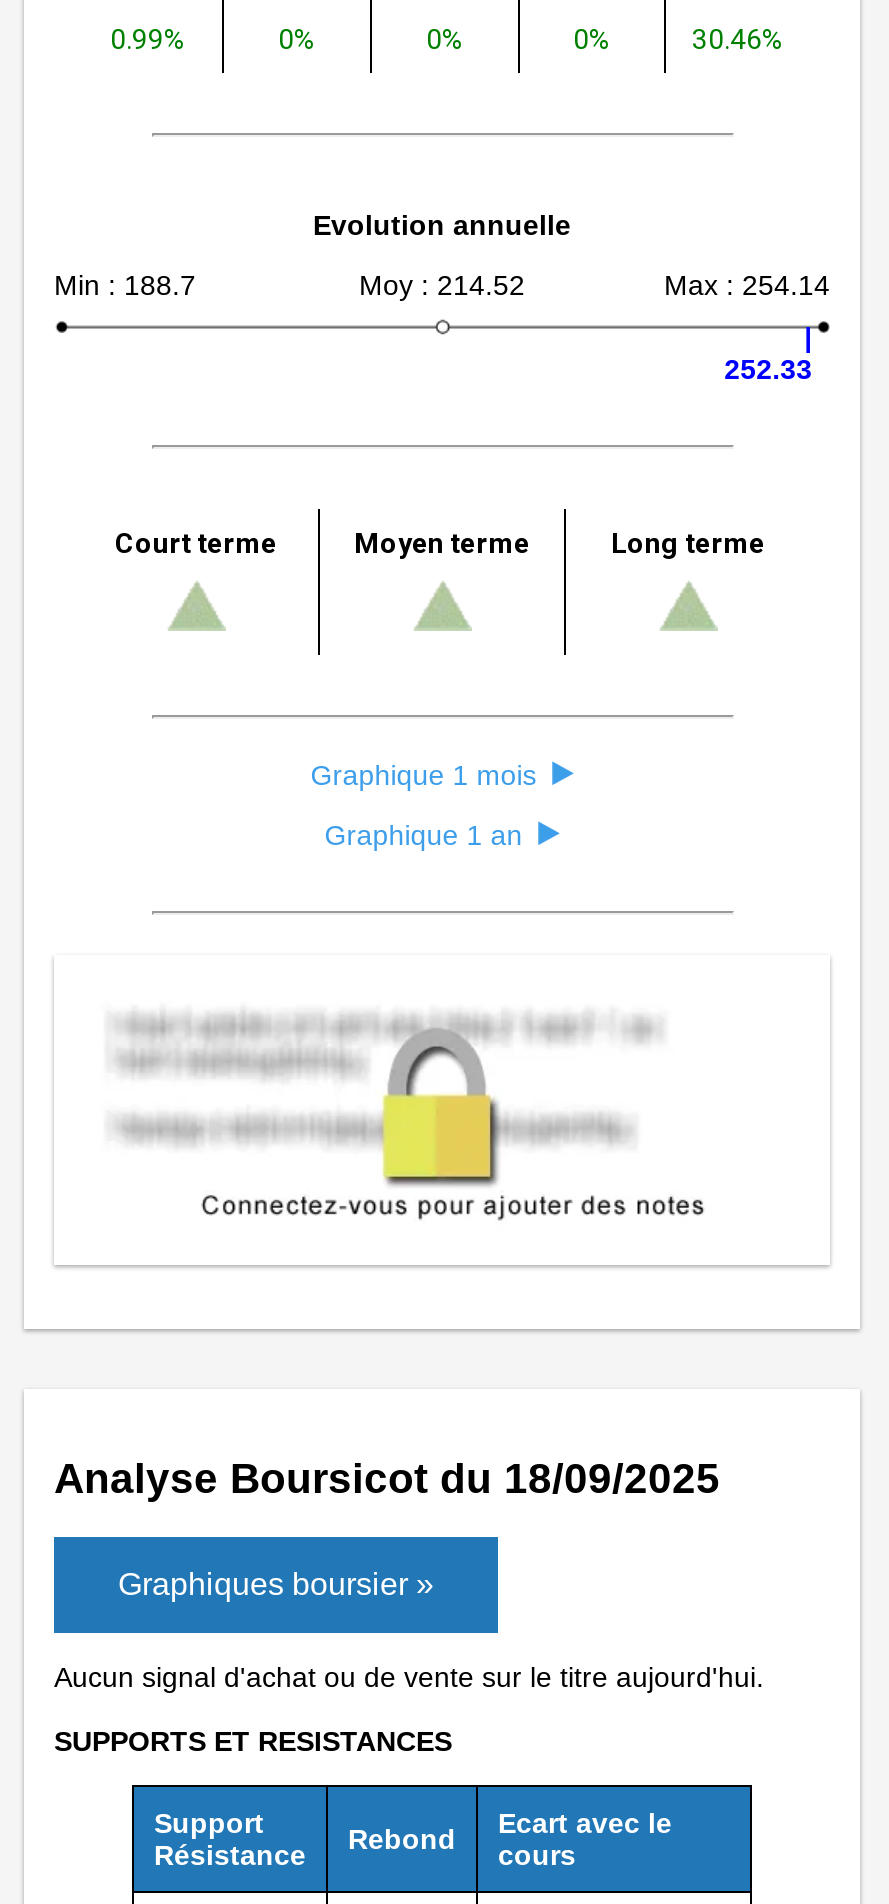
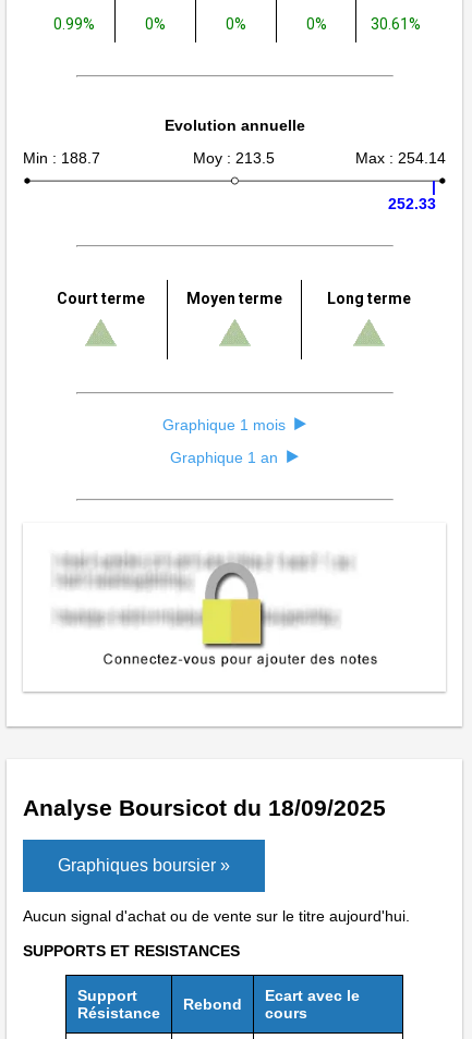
- 30.46%
+ 30.61%

- Moy : 214.52
+ Moy : 213.5
